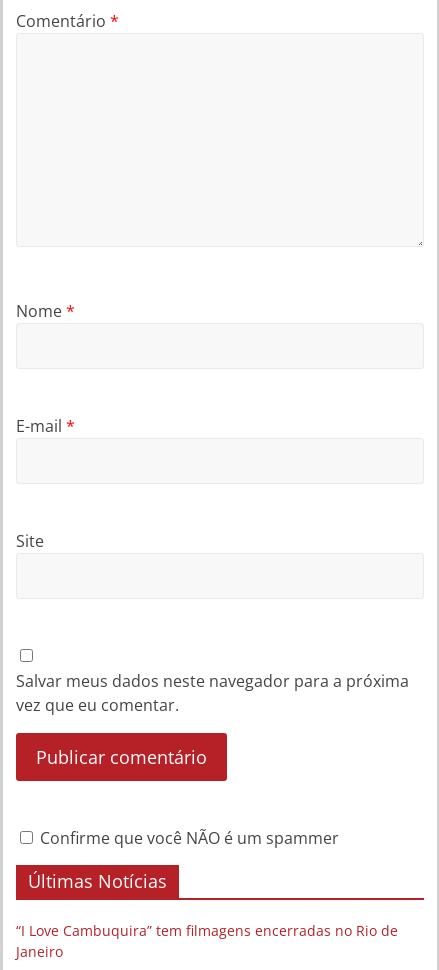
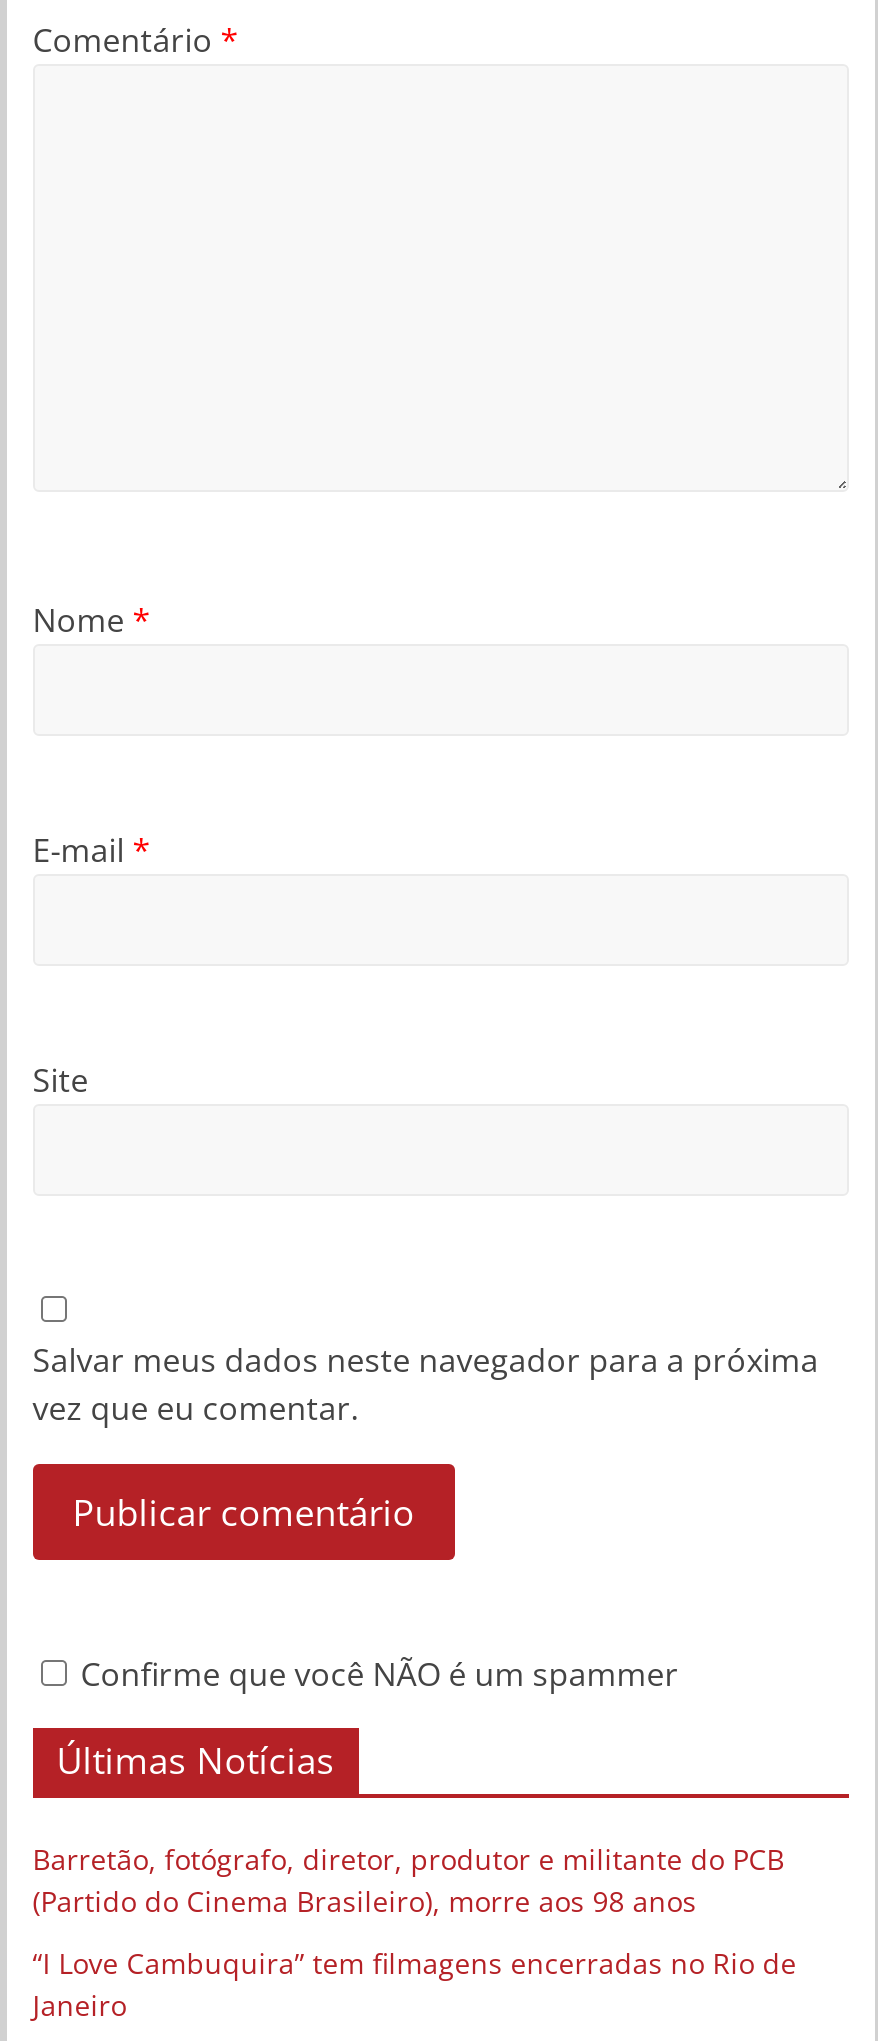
+ Barretão, fotógrafo, diretor, produtor e militante do PCB
+ (Partido do Cinema Brasileiro), morre aos 98 anos
